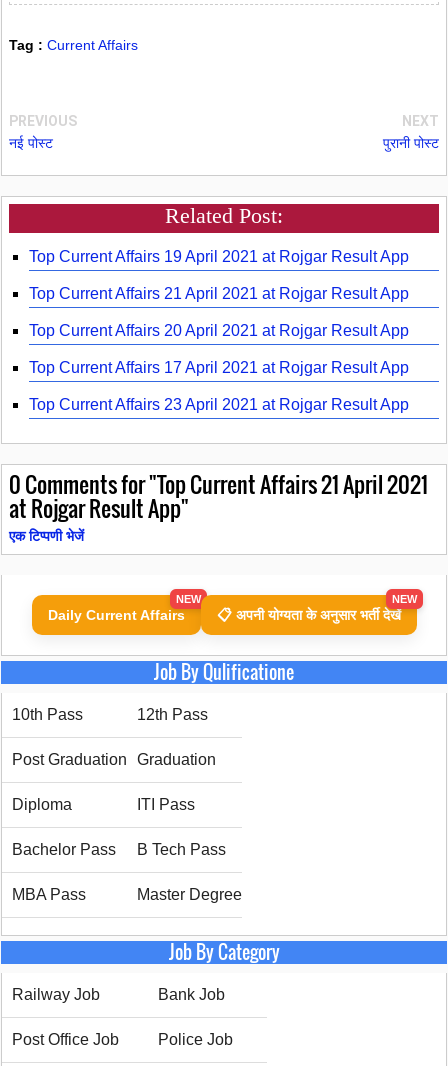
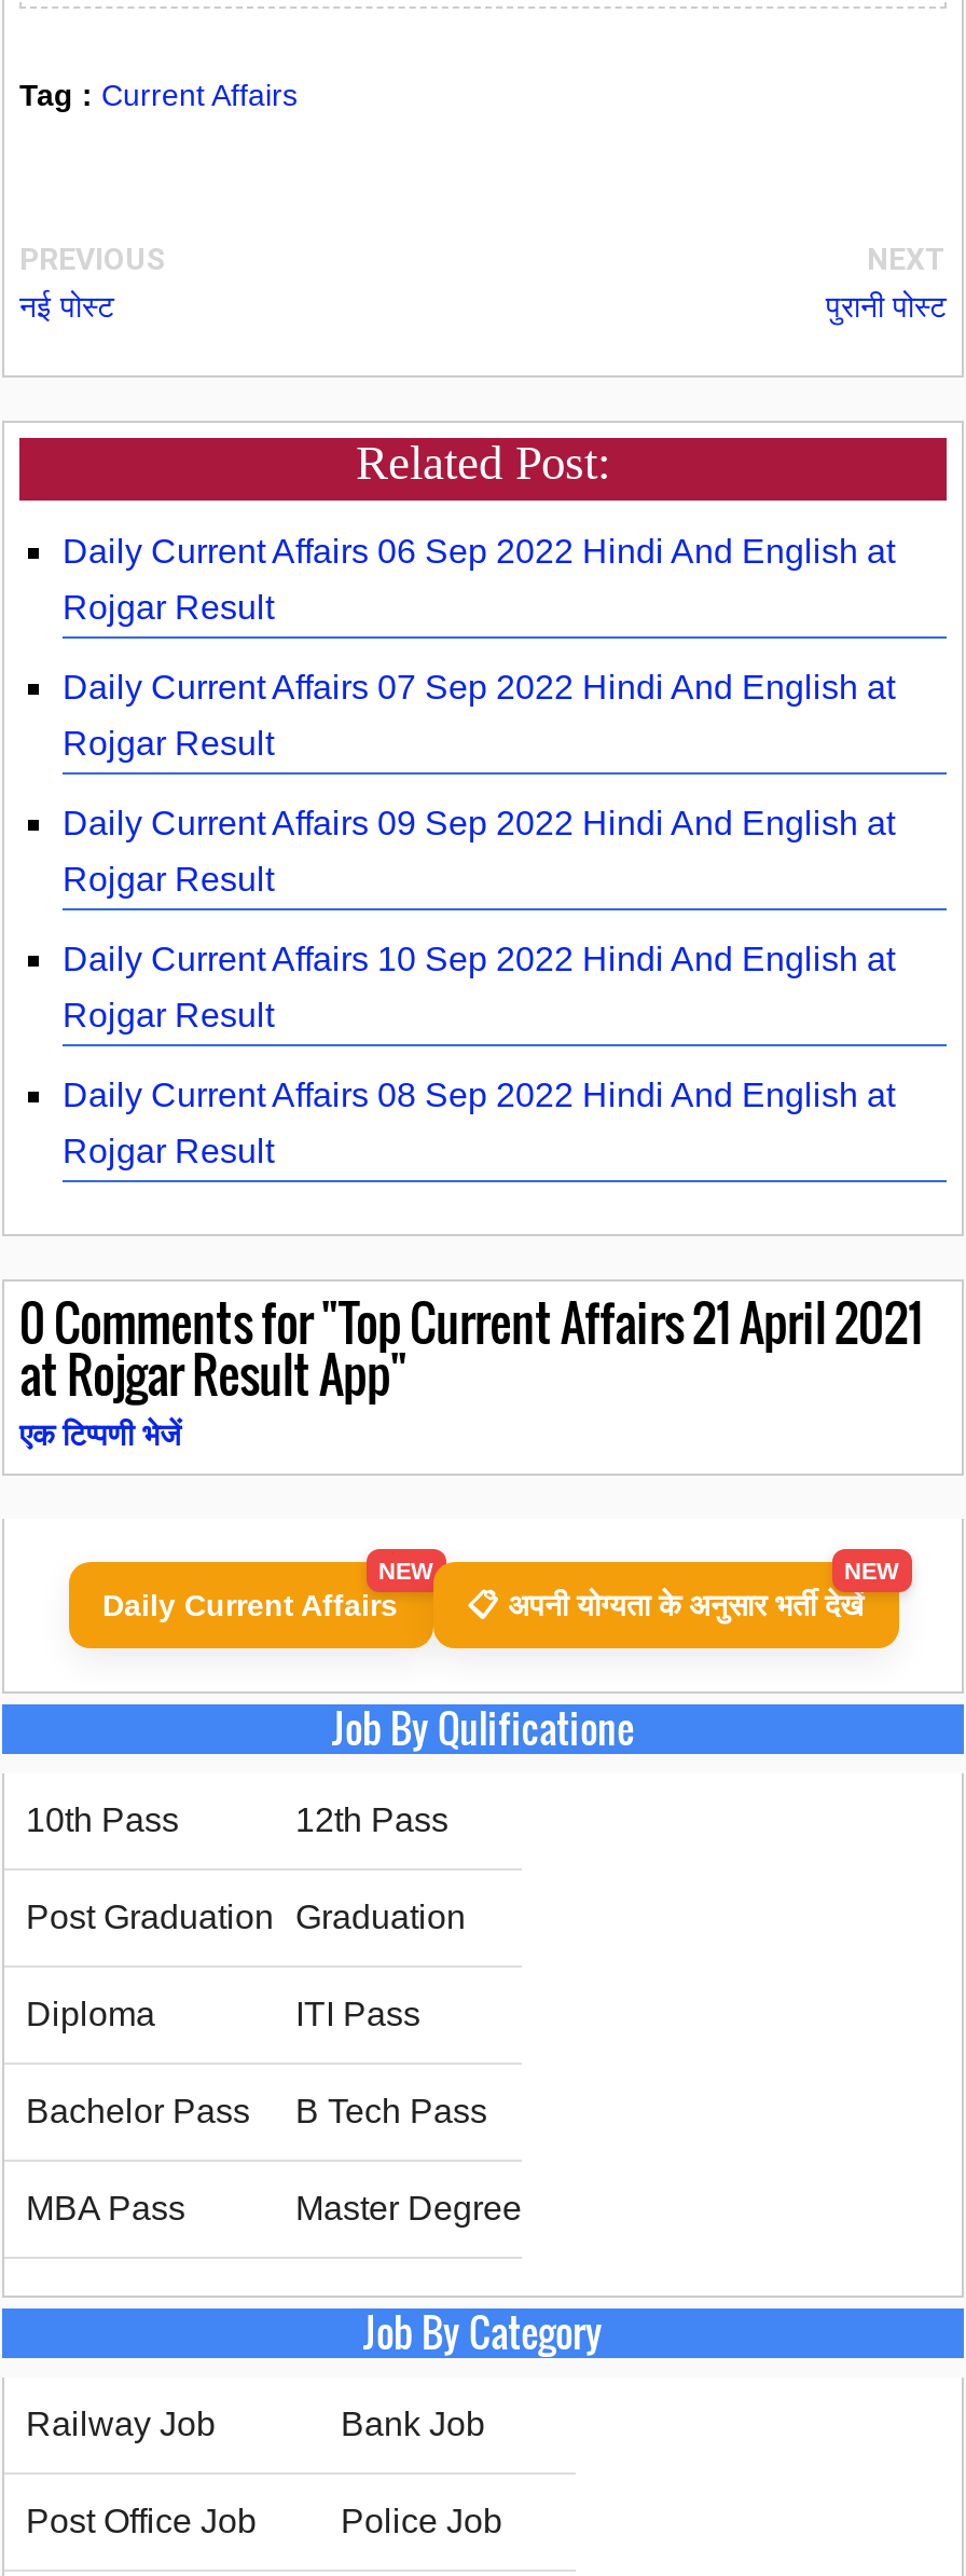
- Top Current Affairs 19 April 2021 at Rojgar Result App
- Top Current Affairs 21 April 2021 at Rojgar Result App
- Top Current Affairs 20 April 2021 at Rojgar Result App
- Top Current Affairs 17 April 2021 at Rojgar Result App
- Top Current Affairs 23 April 2021 at Rojgar Result App
+ Daily Current Affairs 06 Sep 2022 Hindi And English at
+ Rojgar Result
+ Daily Current Affairs 07 Sep 2022 Hindi And English at
+ Rojgar Result
+ Daily Current Affairs 09 Sep 2022 Hindi And English at
+ Rojgar Result
+ Daily Current Affairs 10 Sep 2022 Hindi And English at
+ Rojgar Result
+ Daily Current Affairs 08 Sep 2022 Hindi And English at
+ Rojgar Result
